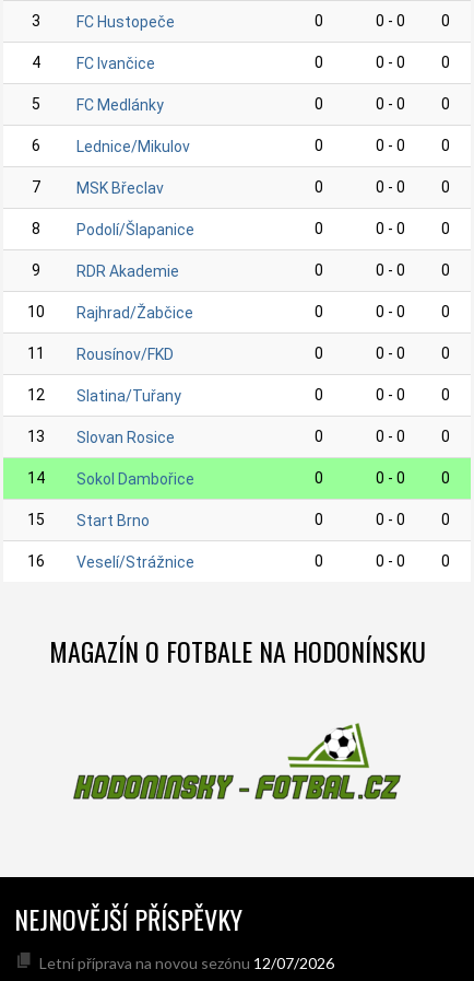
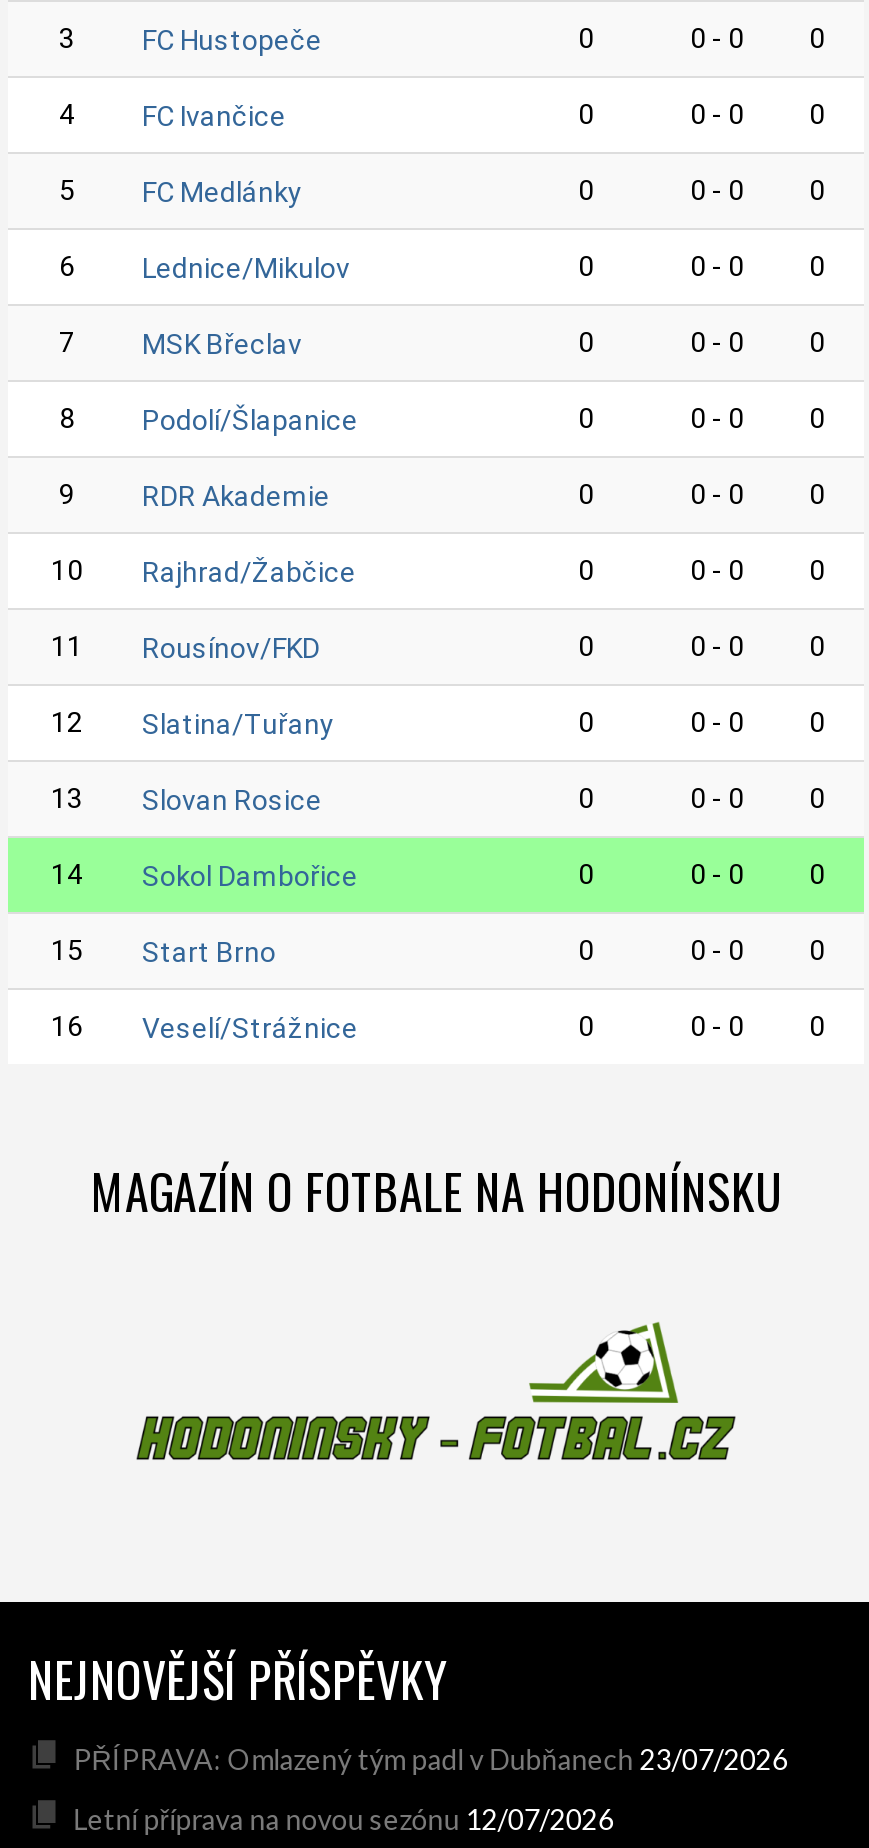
+ PŘÍPRAVA: Omlazený tým padl v Dubňanech 23/07/2026
